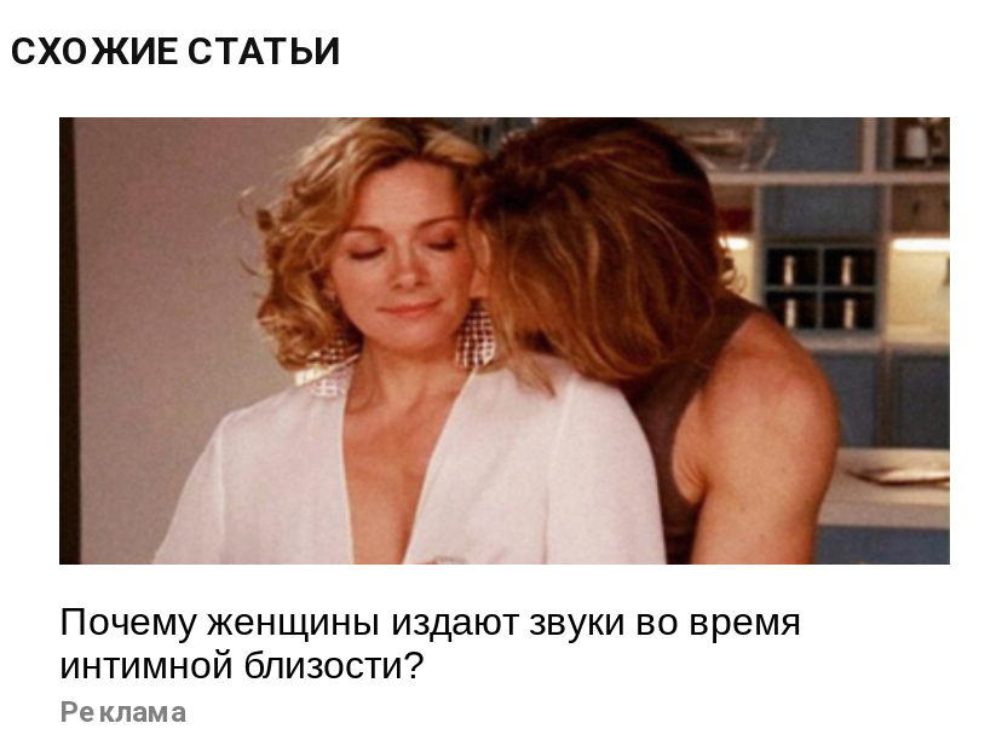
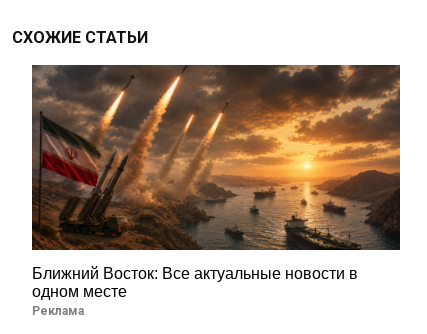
- [image]
- Почему женщины издают звуки во время
- интимной близости?
+ [image]
+ Ближний Восток: Все актуальные новости в
+ одном месте
